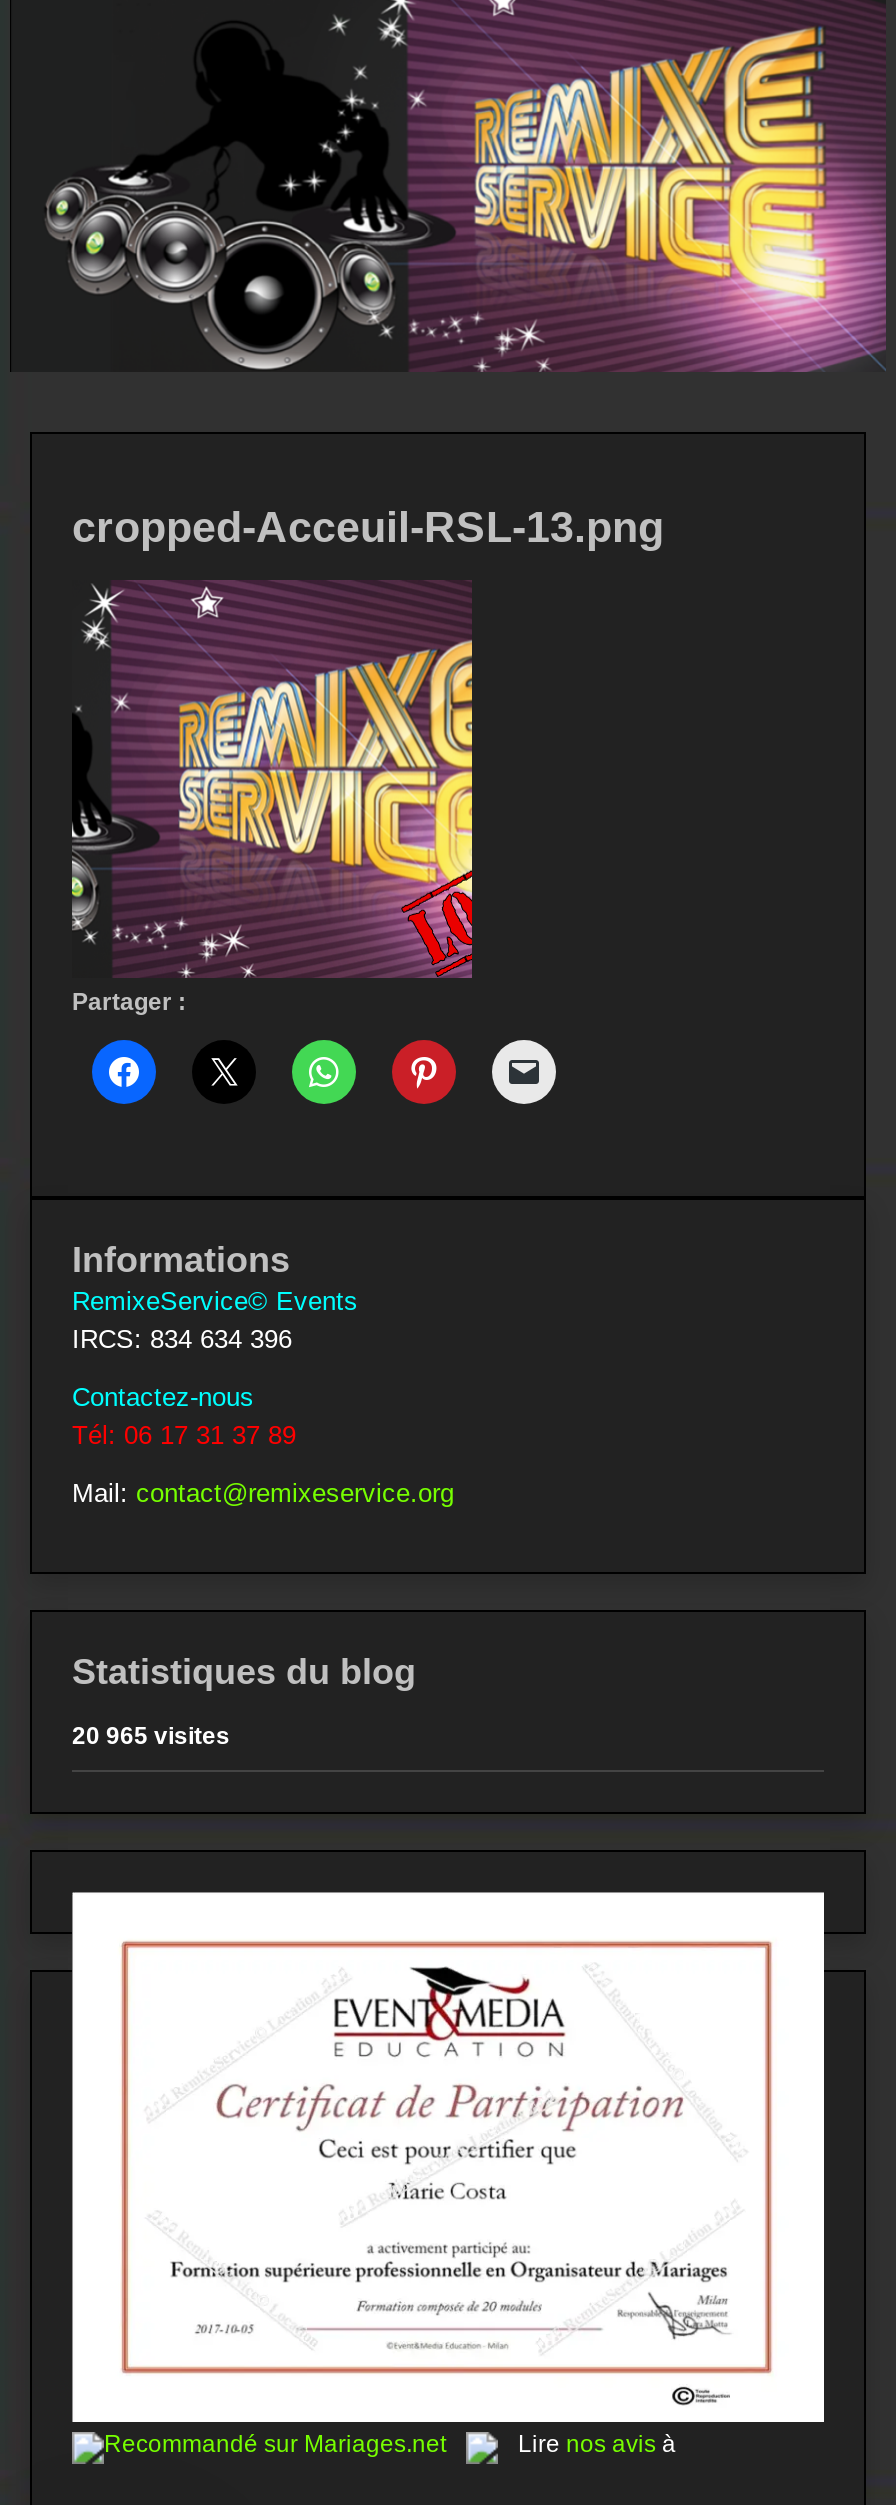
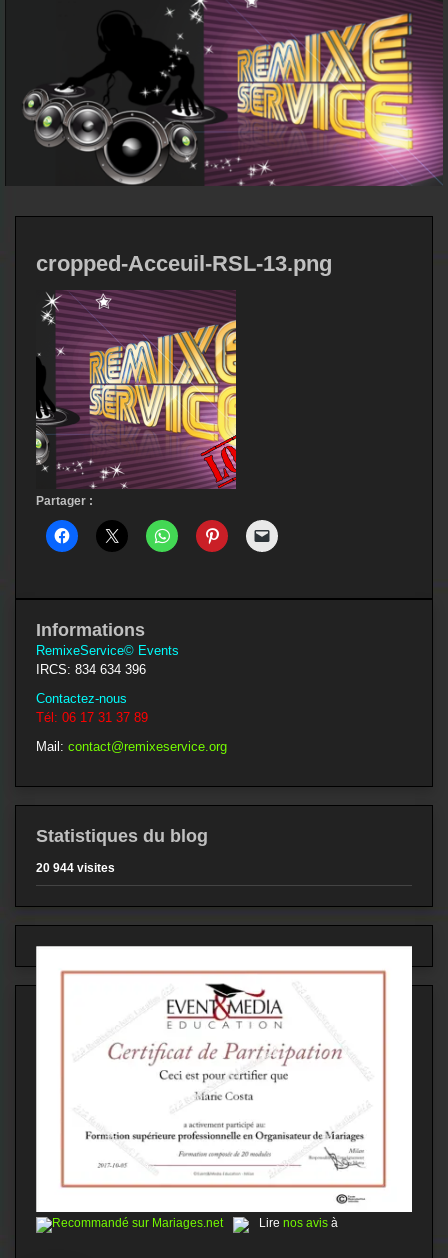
- 20 965 visites
+ 20 944 visites
